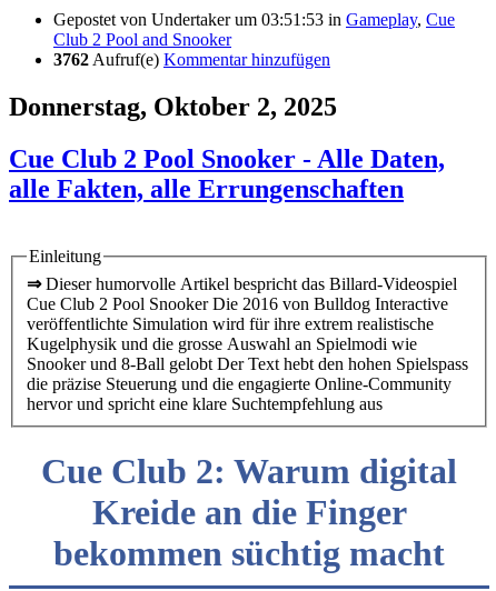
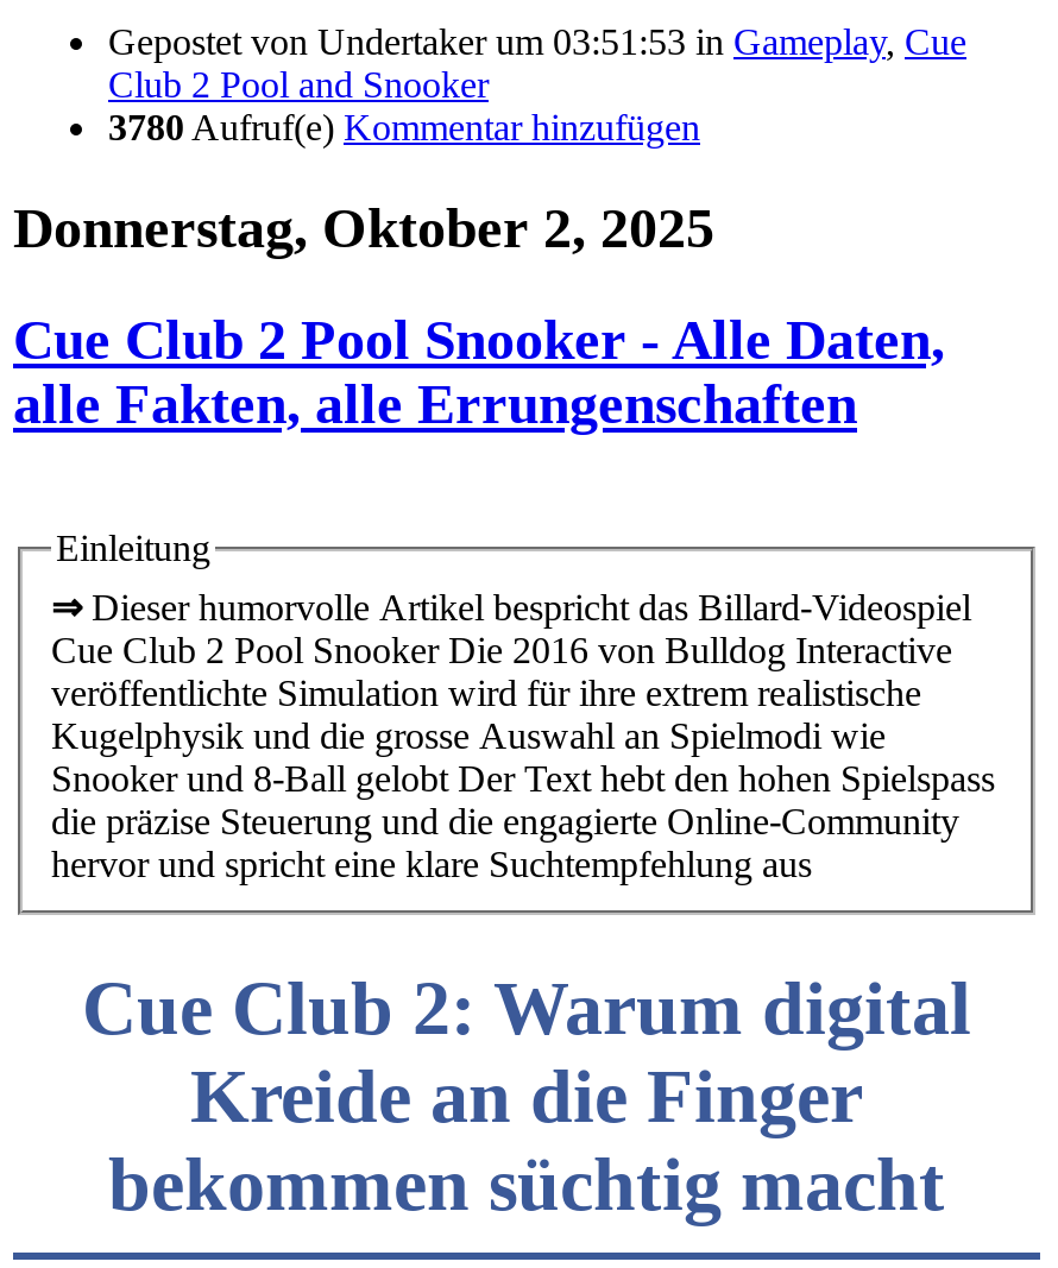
- 3762 Aufruf(e) Kommentar hinzufügen
+ 3780 Aufruf(e) Kommentar hinzufügen
